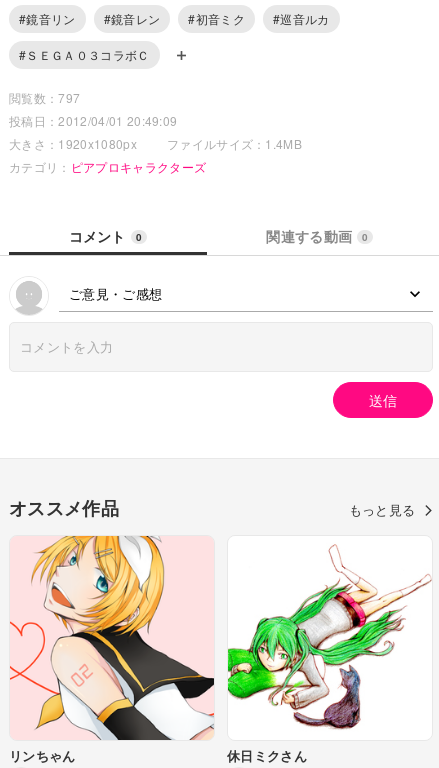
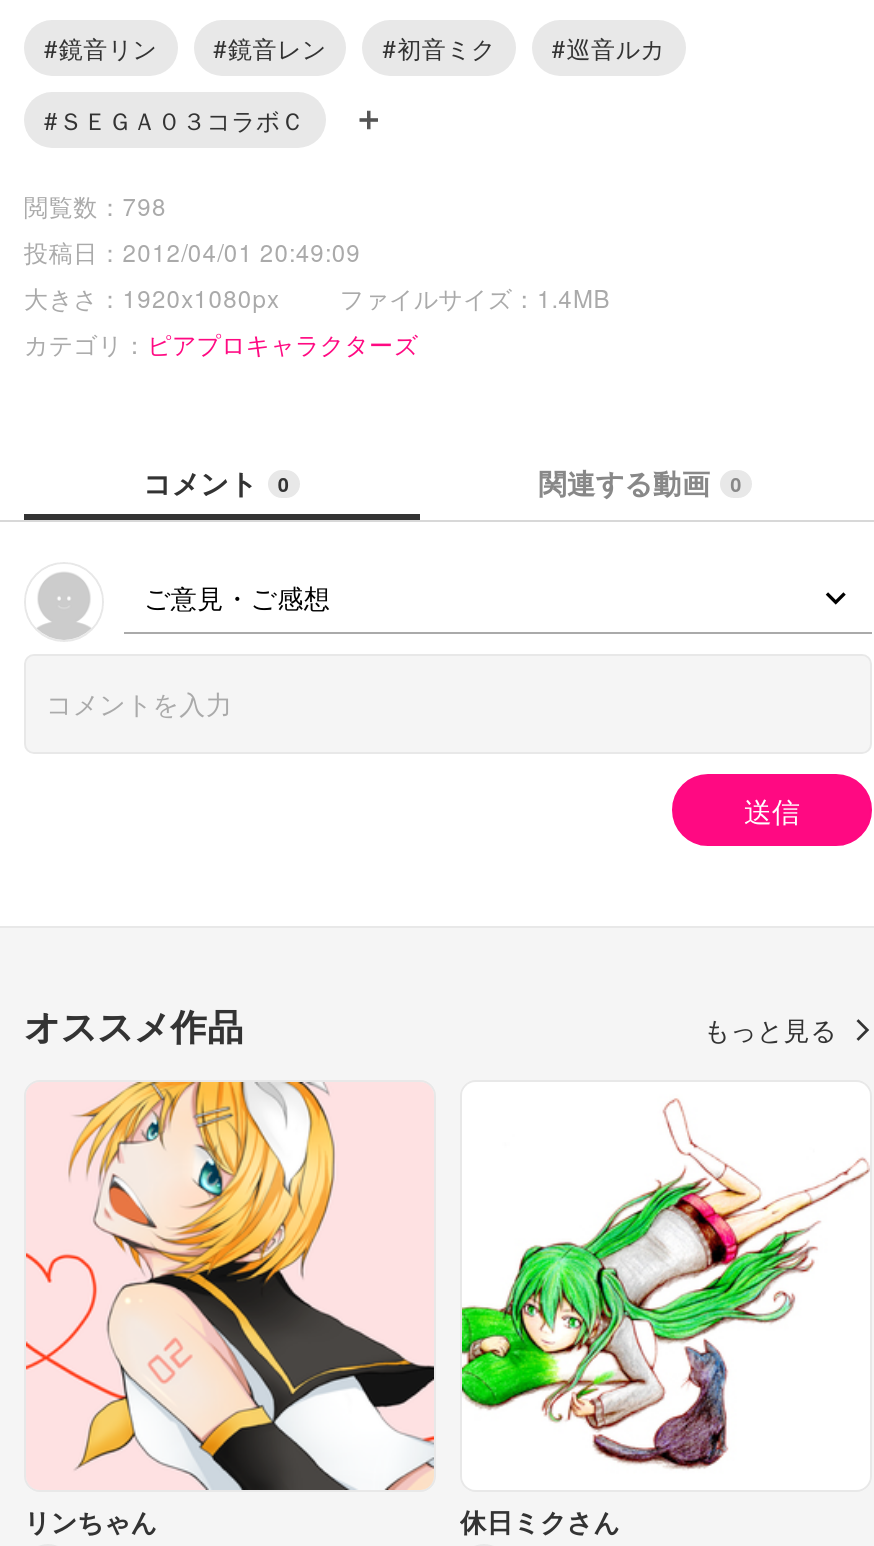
- 閲覧数：797
+ 閲覧数：798
